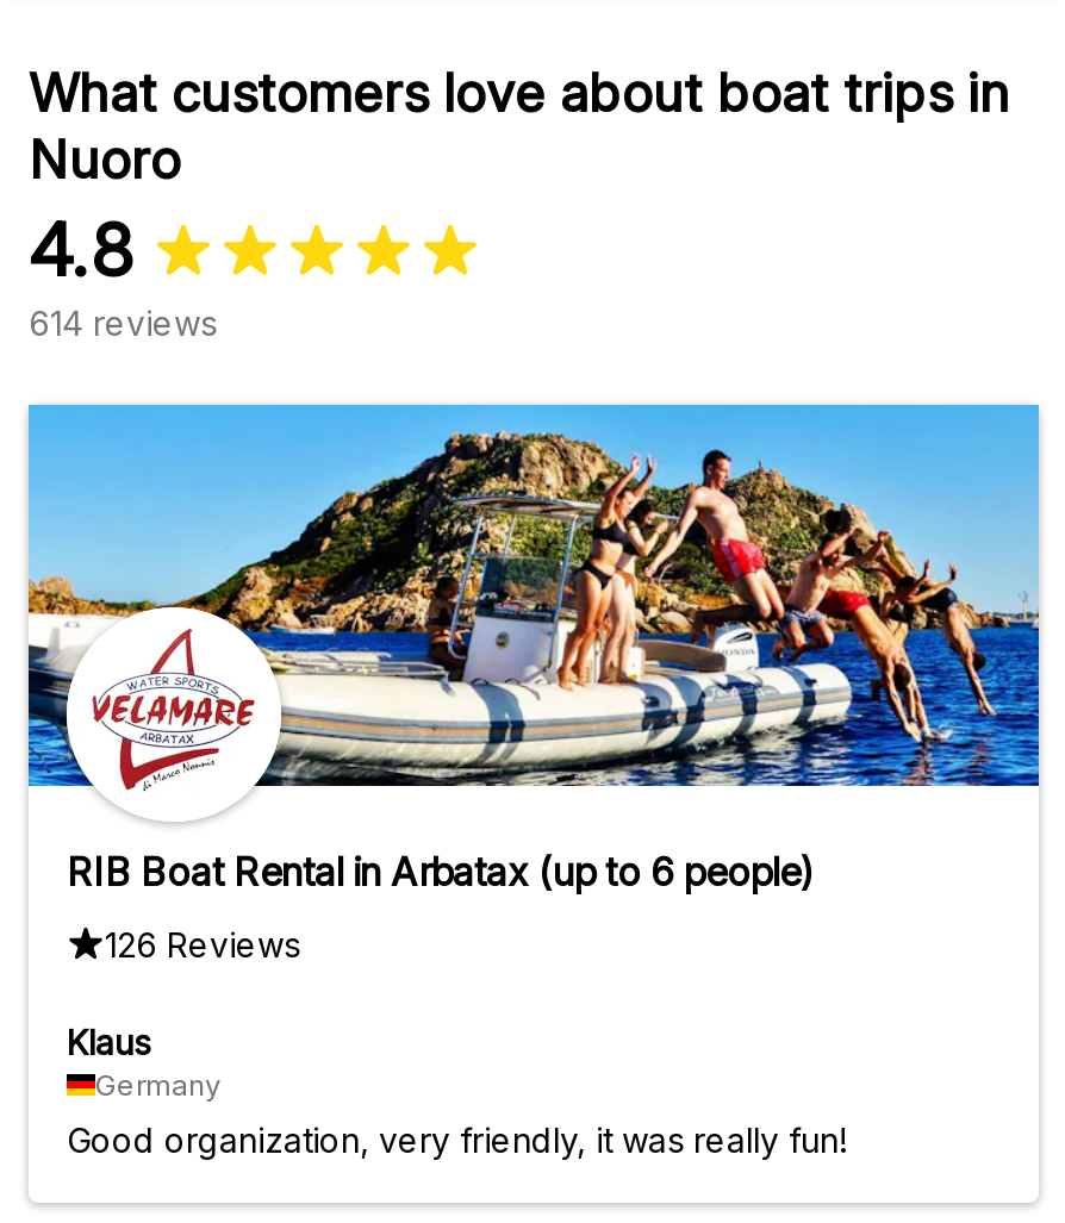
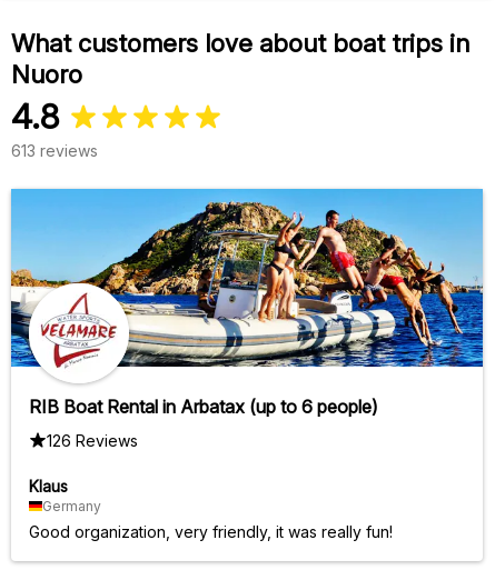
- 614 reviews
+ 613 reviews
